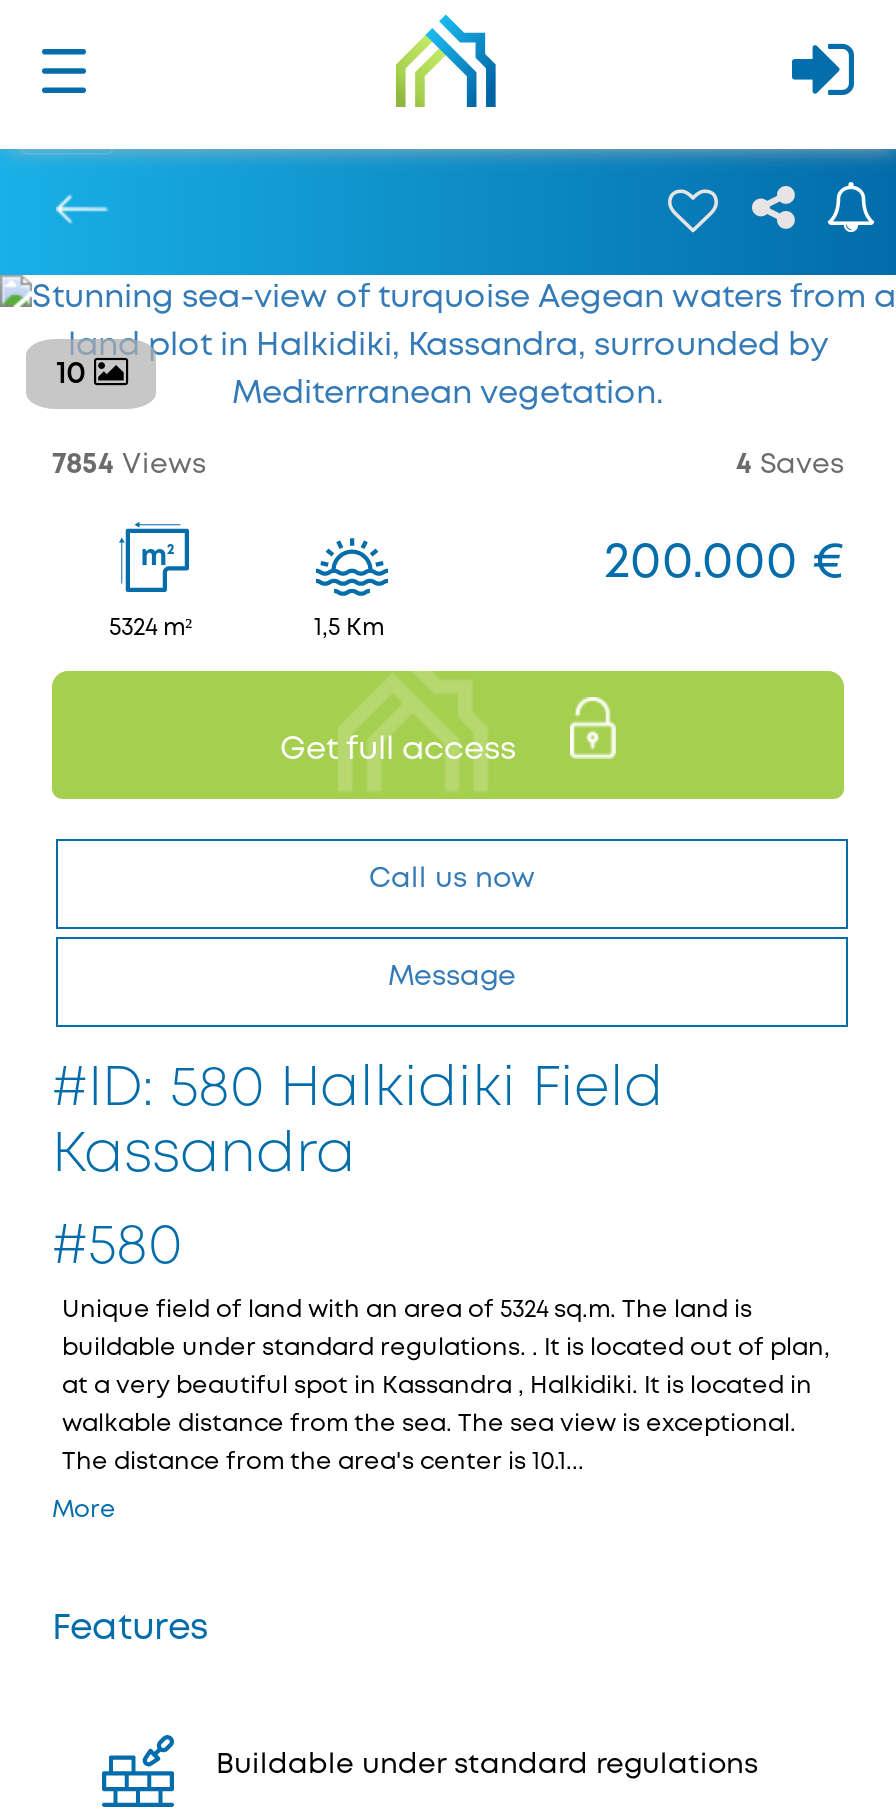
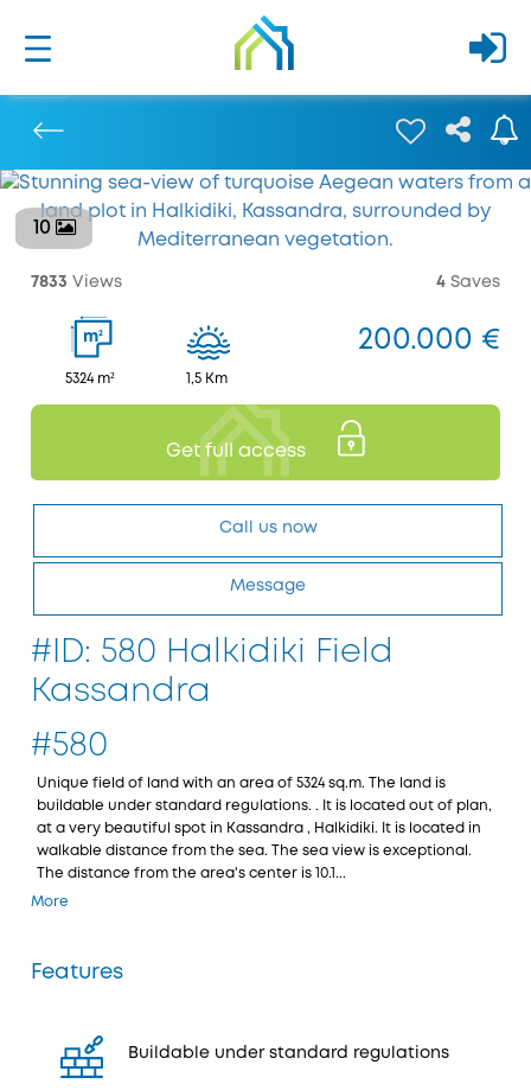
- 7854 Views
+ 7833 Views
